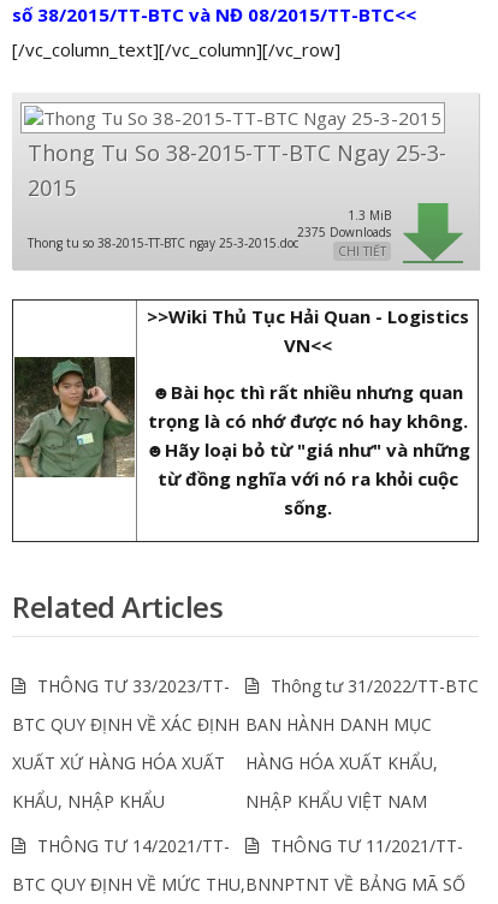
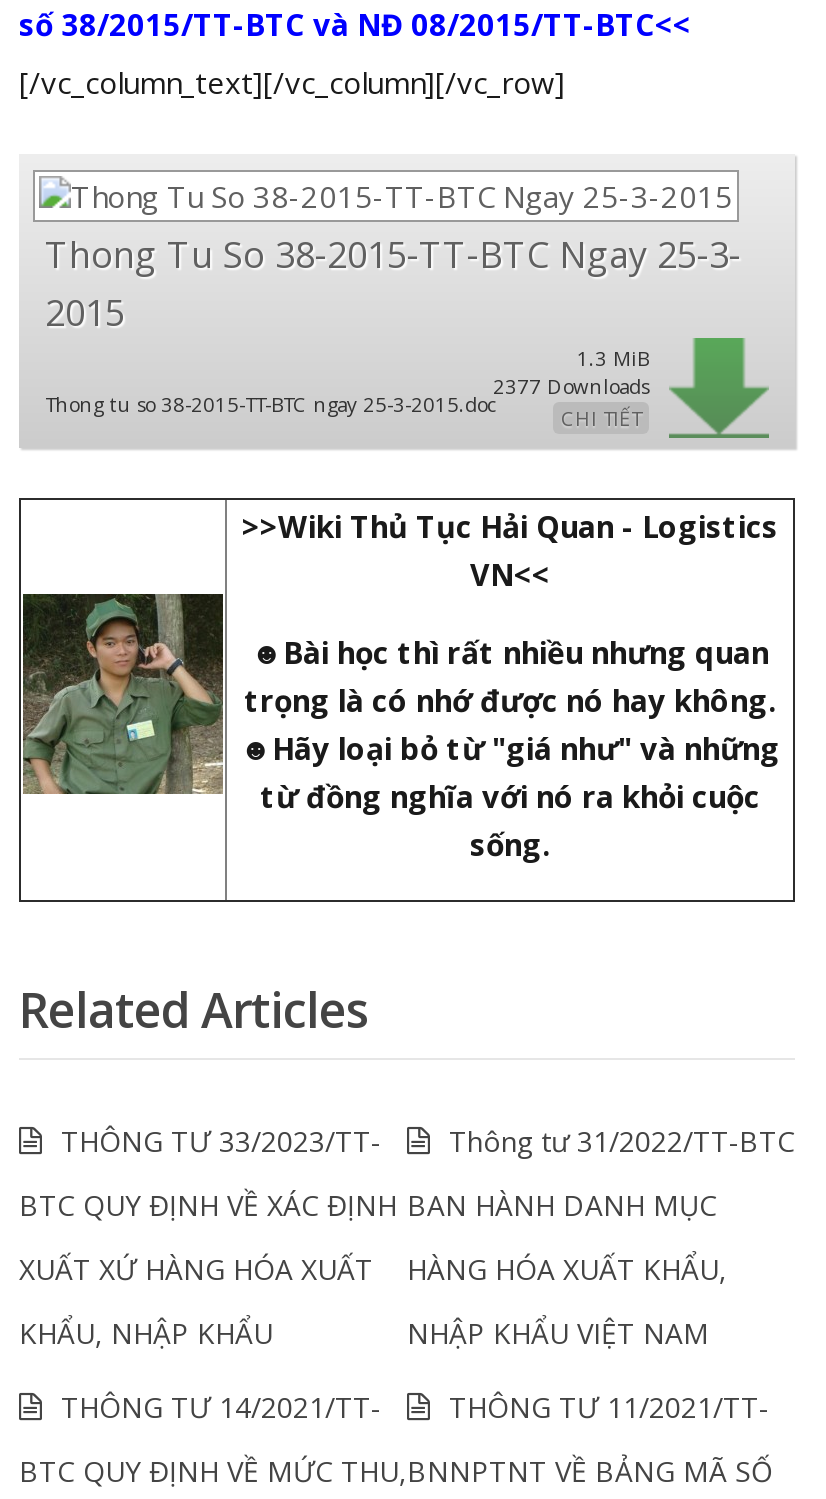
- 2375 Downloads
+ 2377 Downloads
